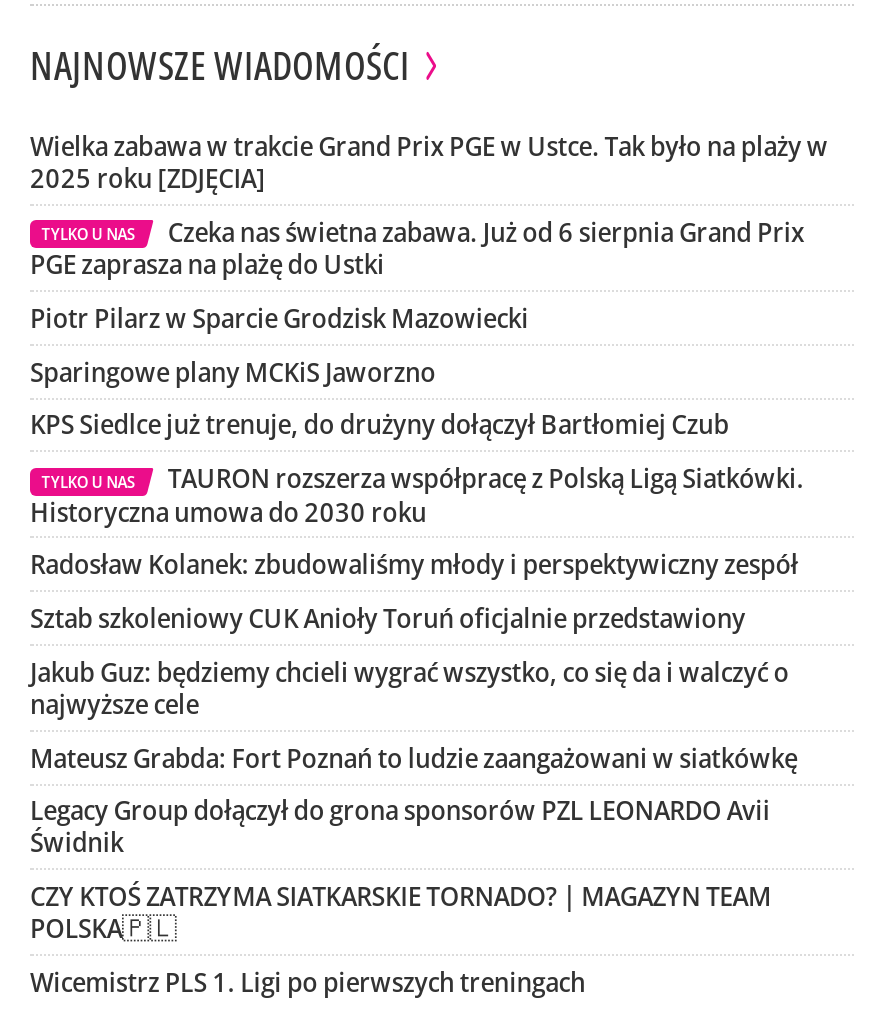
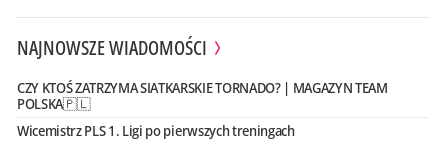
- Wielka zabawa w trakcie Grand Prix PGE w Ustce. Tak było na plaży w
- 2025 roku [ZDJĘCIA]
- TYLKO U NAS
- Czeka nas świetna zabawa. Już od 6 sierpnia Grand Prix
- PGE zaprasza na plażę do Ustki
- Piotr Pilarz w Sparcie Grodzisk Mazowiecki
- Sparingowe plany MCKiS Jaworzno
- KPS Siedlce już trenuje, do drużyny dołączył Bartłomiej Czub
- TYLKO U NAS
- TAURON rozszerza współpracę z Polską Ligą Siatkówki.
- Historyczna umowa do 2030 roku
- Radosław Kolanek: zbudowaliśmy młody i perspektywiczny zespół
- Sztab szkoleniowy CUK Anioły Toruń oficjalnie przedstawiony
- Jakub Guz: będziemy chcieli wygrać wszystko, co się da i walczyć o
- najwyższe cele
- Mateusz Grabda: Fort Poznań to ludzie zaangażowani w siatkówkę
- Legacy Group dołączył do grona sponsorów PZL LEONARDO Avii
- Świdnik
